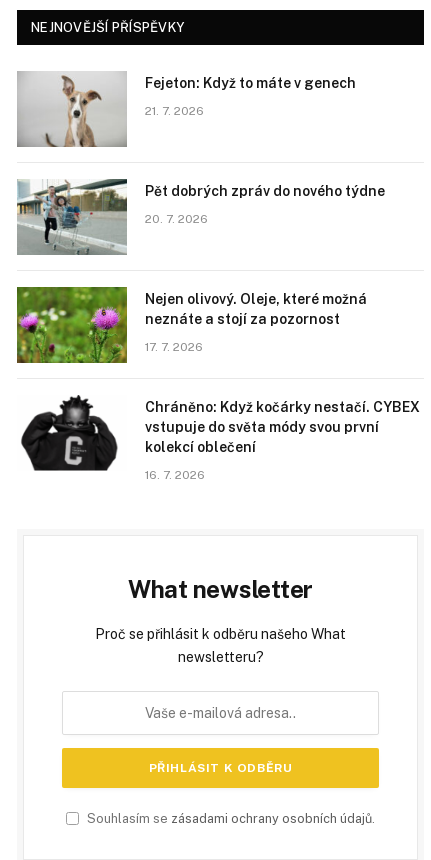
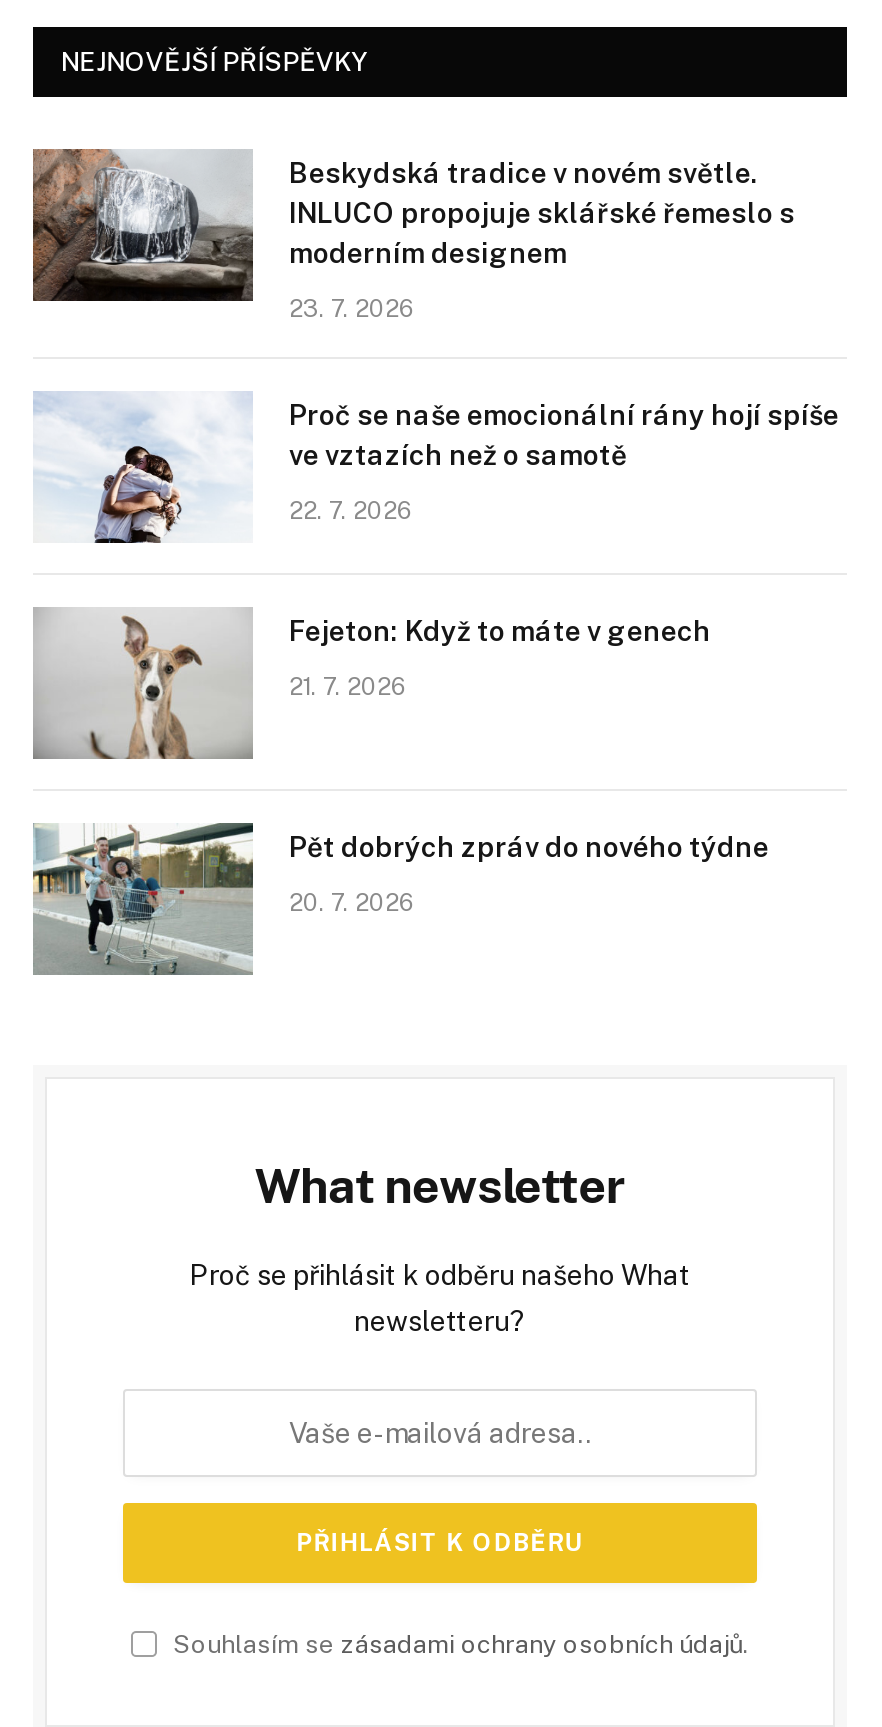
+ [image]
+ Beskydská tradice v novém světle.
+ INLUCO propojuje sklářské řemeslo s
+ moderním designem
+ 23. 7. 2026
+ Proč se naše emocionální rány hojí spíše
+ ve vztazích než o samotě
+ 22. 7. 2026

+ [image]

moved down: [image] | Fejeton: Když to máte v genech | 21. 7. 2026 | Pět dobrých zpráv do nového týdne | 20. 7. 2026

- [image]
- Nejen olivový. Oleje, které možná
- neznáte a stojí za pozornost
- 17. 7. 2026

- [image]
- Chráněno: Když kočárky nestačí. CYBEX
- vstupuje do světa módy svou první
- kolekcí oblečení
- 16. 7. 2026
